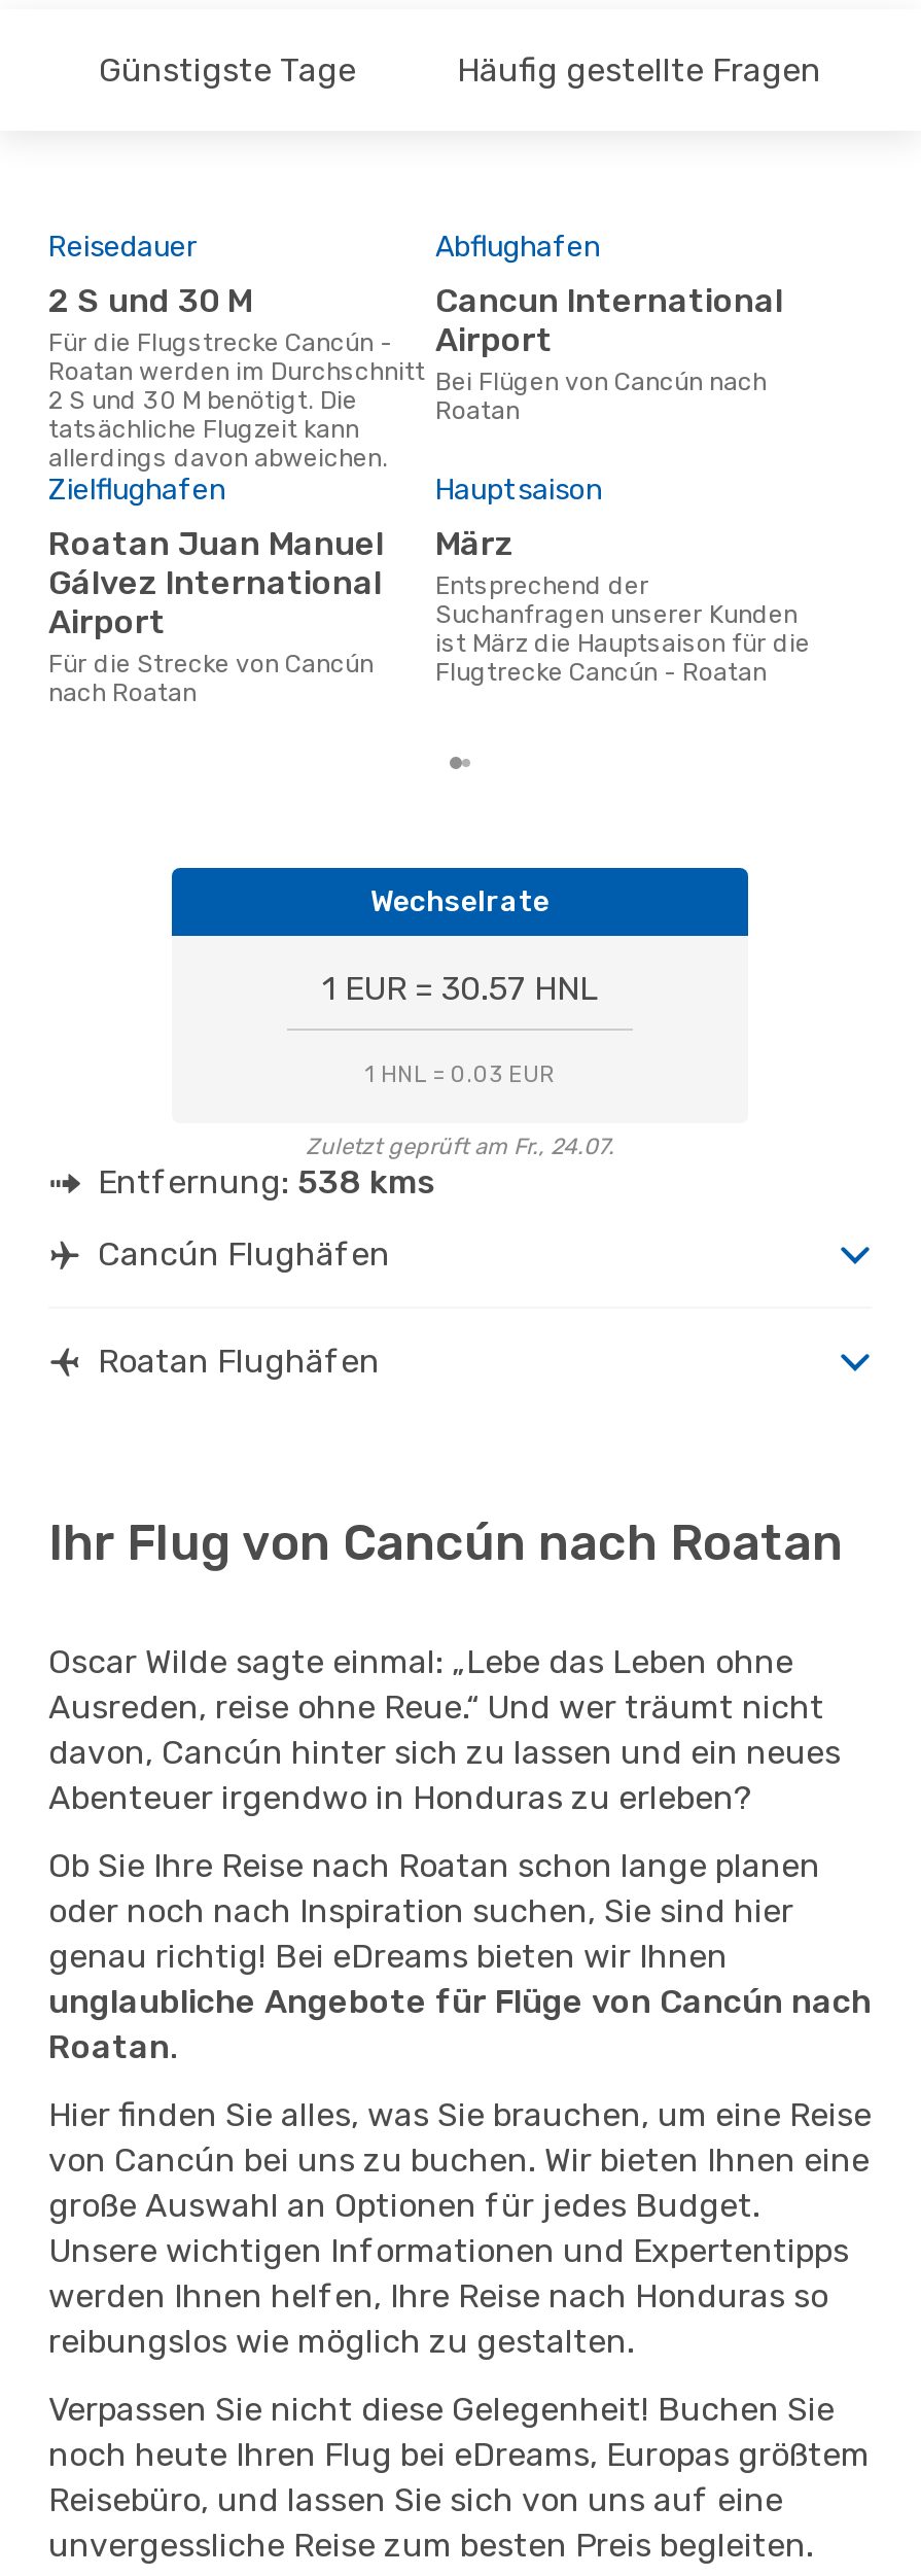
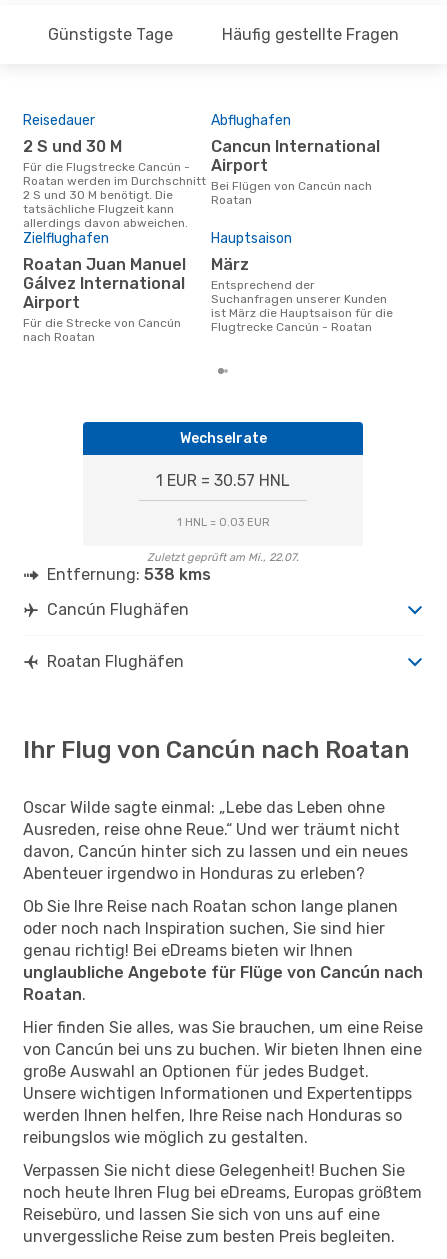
- Zuletzt geprüft am Fr., 24.07.
+ Zuletzt geprüft am Mi., 22.07.
